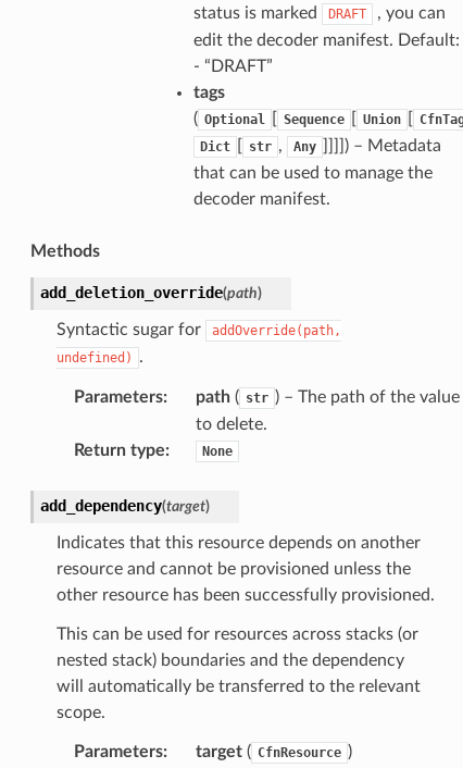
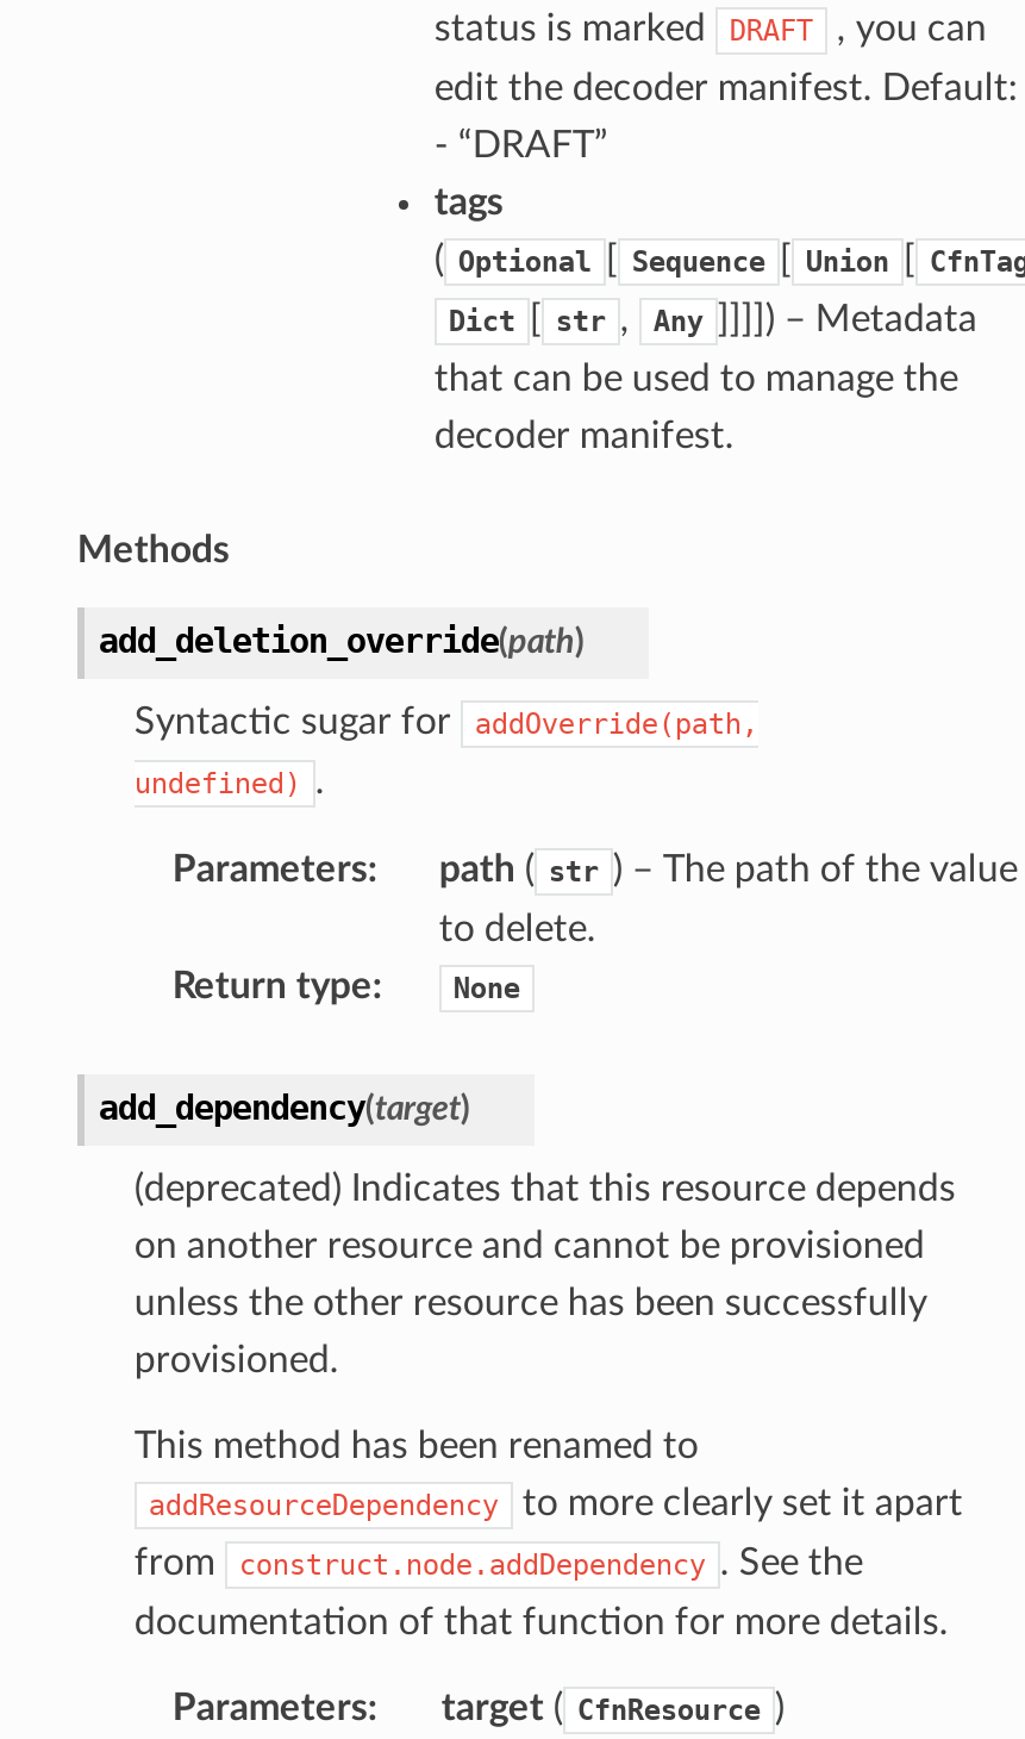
- Indicates that this resource depends on another
- resource and cannot be provisioned unless the
- other resource has been successfully provisioned.
- This can be used for resources across stacks (or
- nested stack) boundaries and the dependency
- will automatically be transferred to the relevant
- scope.
+ (deprecated) Indicates that this resource depends
+ on another resource and cannot be provisioned
+ unless the other resource has been successfully
+ provisioned.
+ This method has been renamed to
+ addResourceDependency to more clearly set it apart
+ from construct.node.addDependency . See the
+ documentation of that function for more details.
